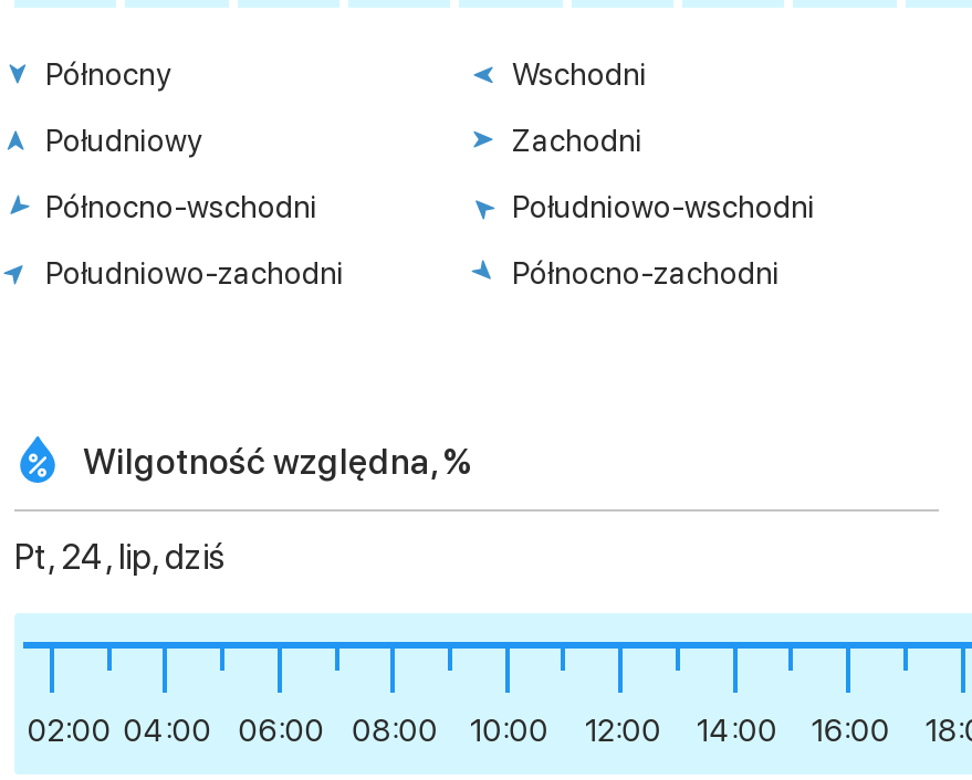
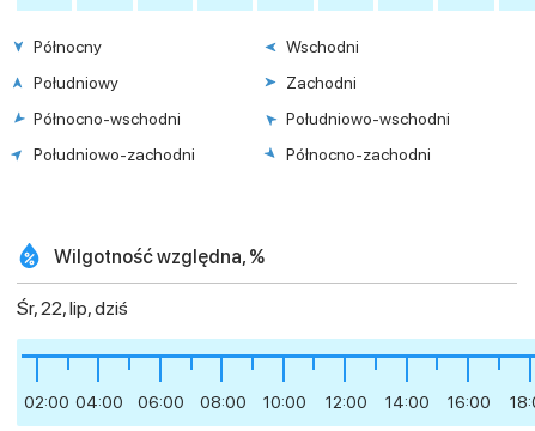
- Pt, 24, lip, dziś
+ Śr, 22, lip, dziś
